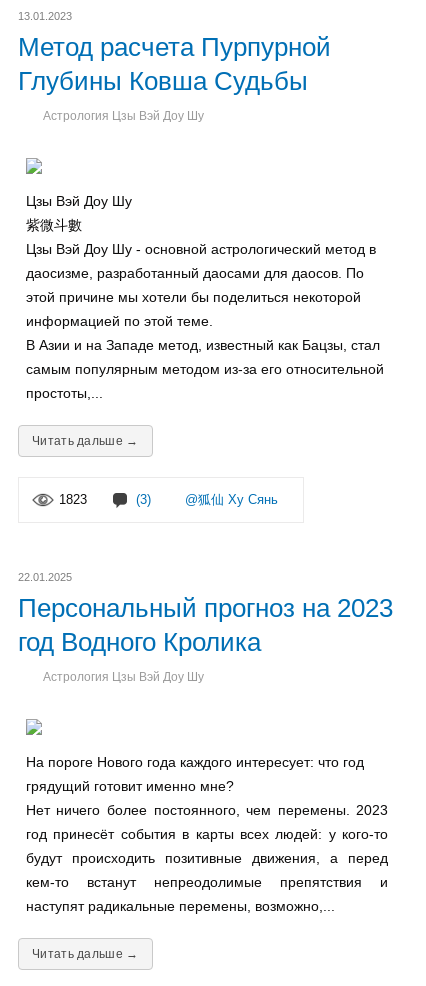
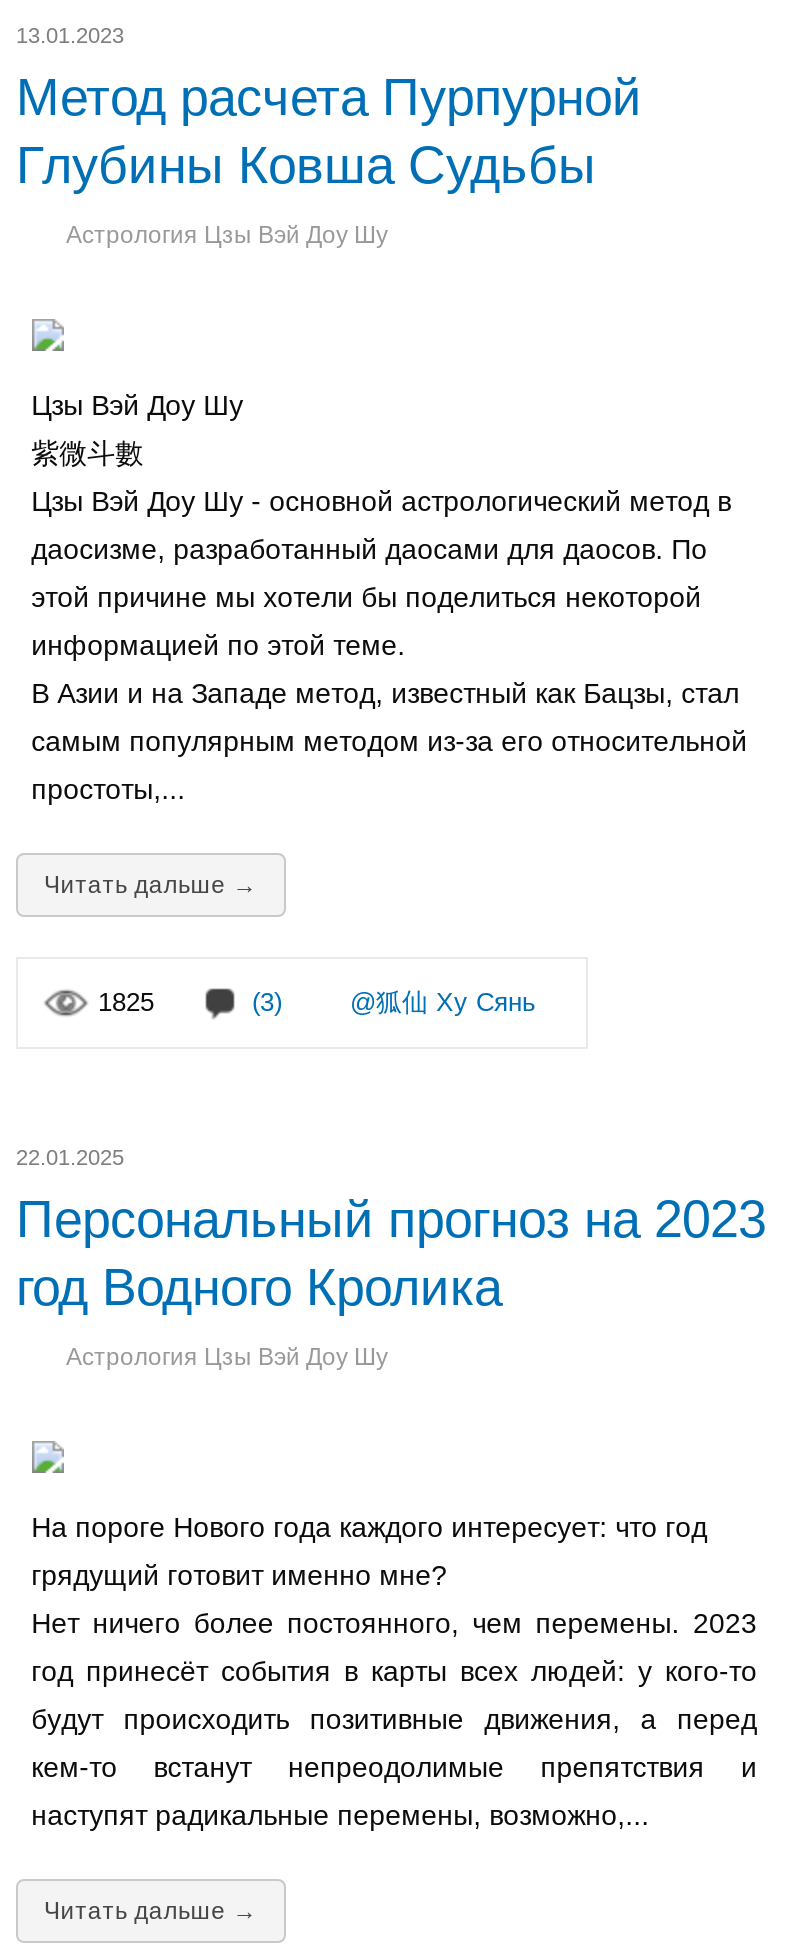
- 1823
+ 1825
